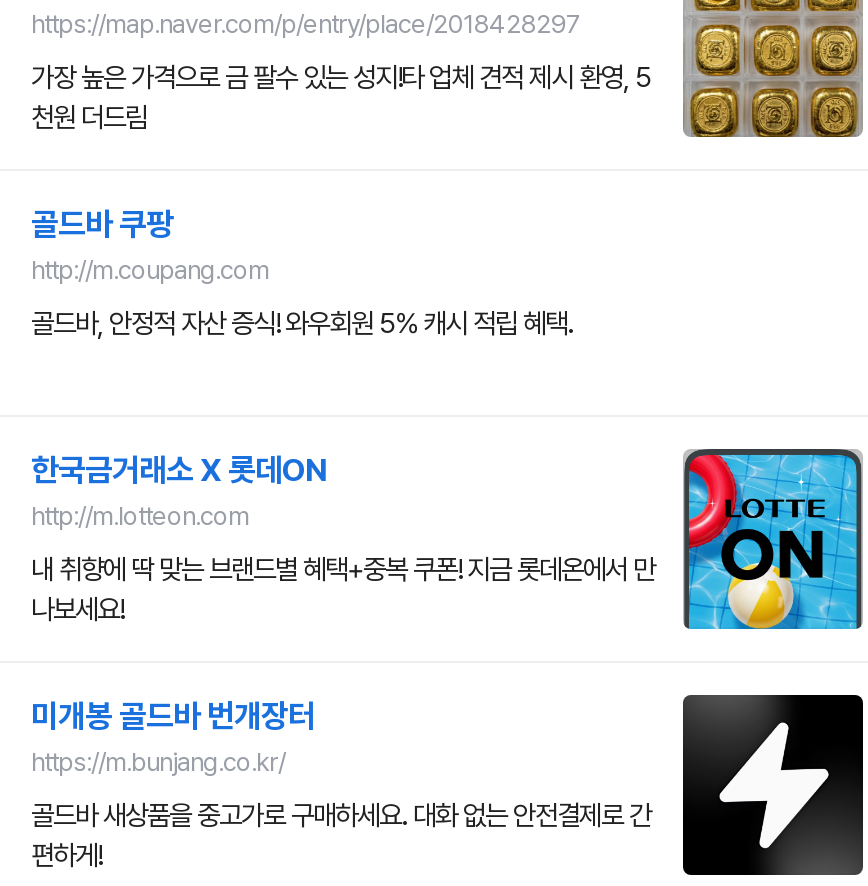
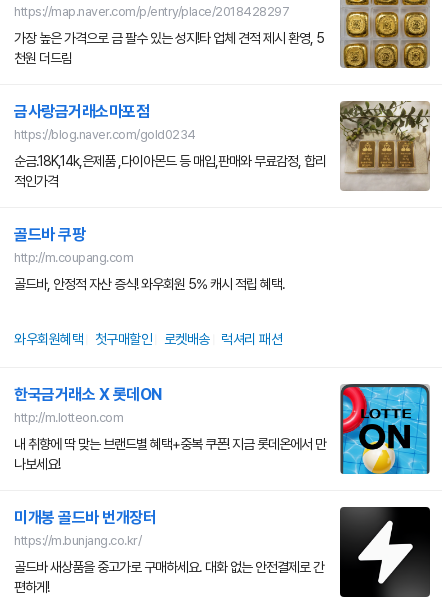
+ [image]
+ 금사랑금거래소마포점
+ https://blog.naver.com/gold0234
+ 순금.18K,14k,은제품 ,다이아몬드 등 매입,판매와 무료감정, 합리
+ 적인가격

+ 와우회원혜택
+ 첫구매할인
+ 로켓배송
+ 럭셔리 패션
